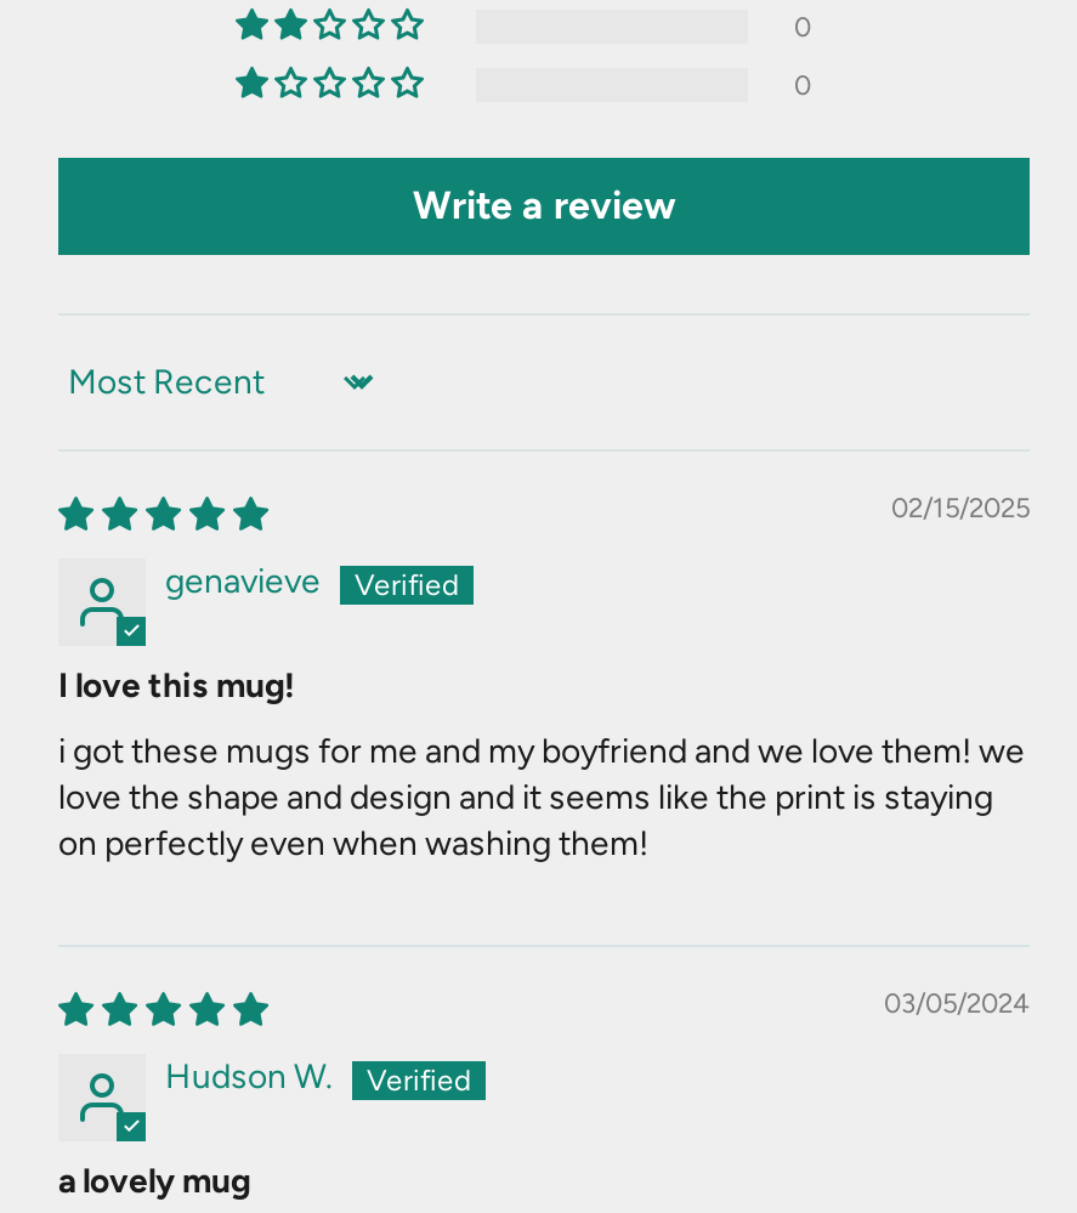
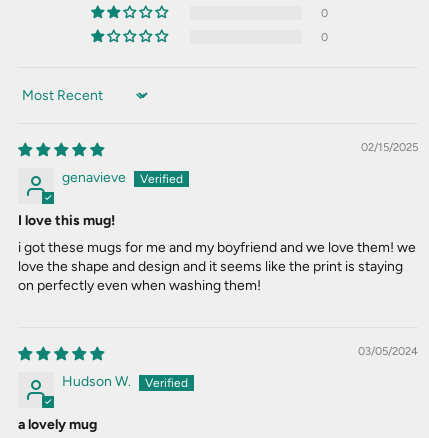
- Write a review
